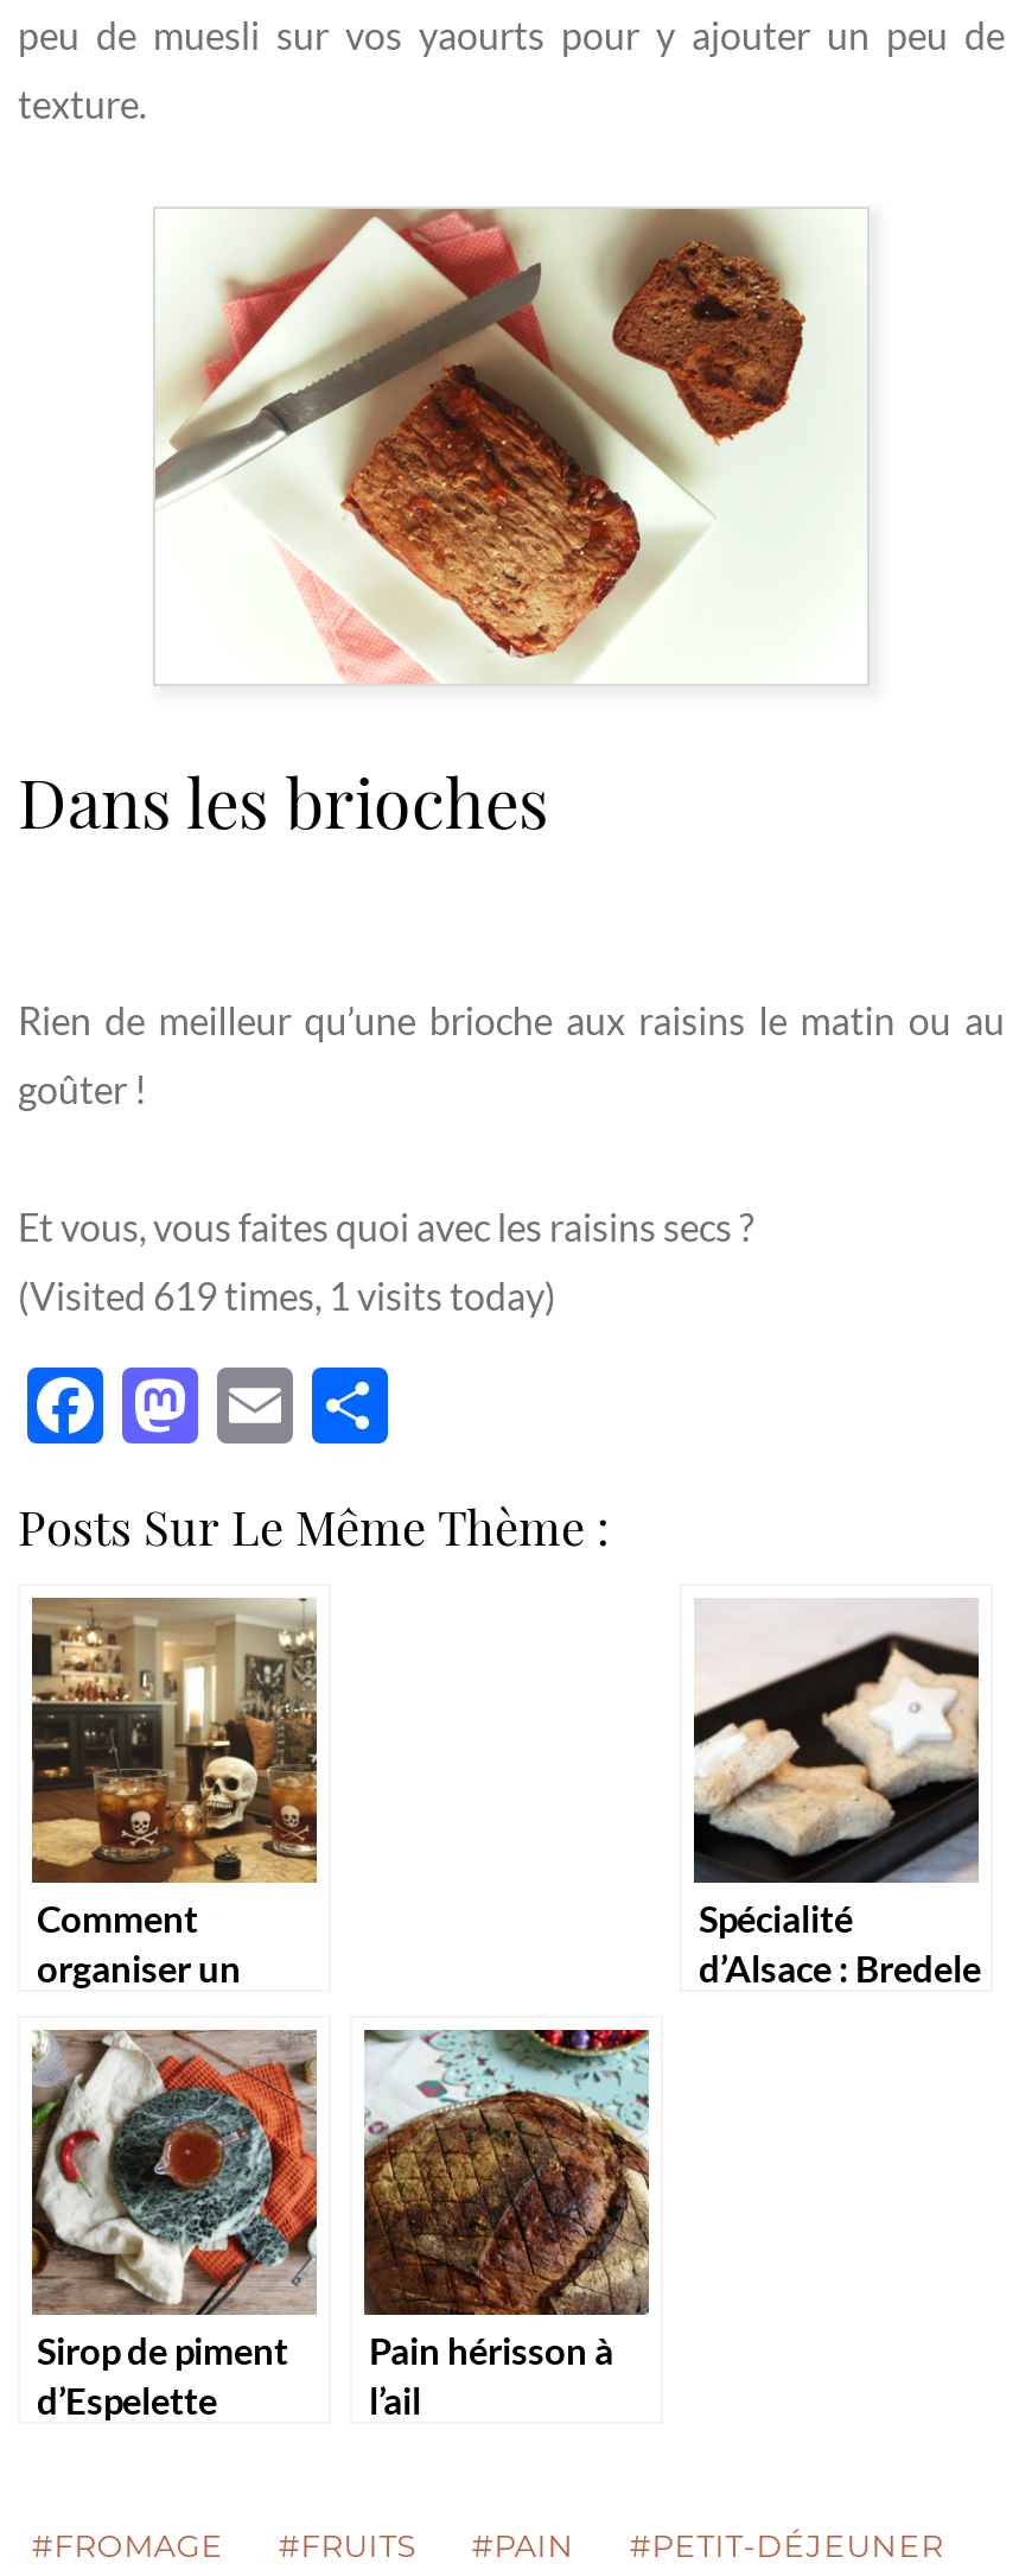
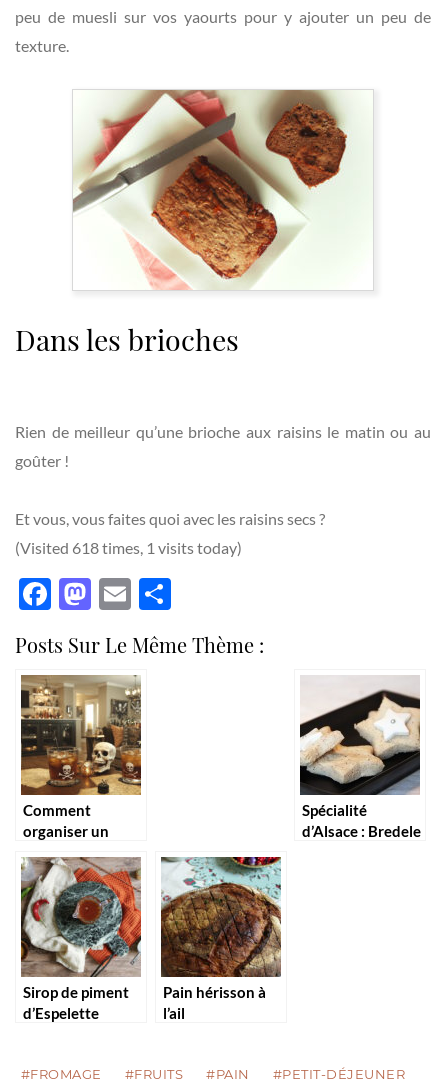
- (Visited 619 times, 1 visits today)
+ (Visited 618 times, 1 visits today)
